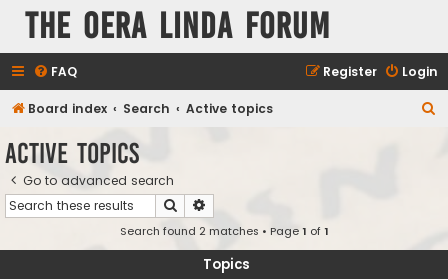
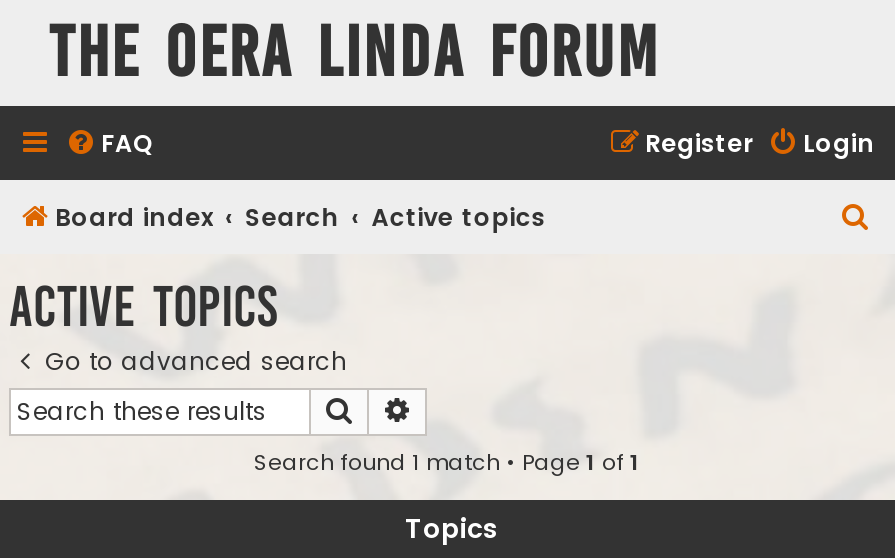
- Search found 2 matches • Page 1 of 1
+ Search found 1 match • Page 1 of 1
